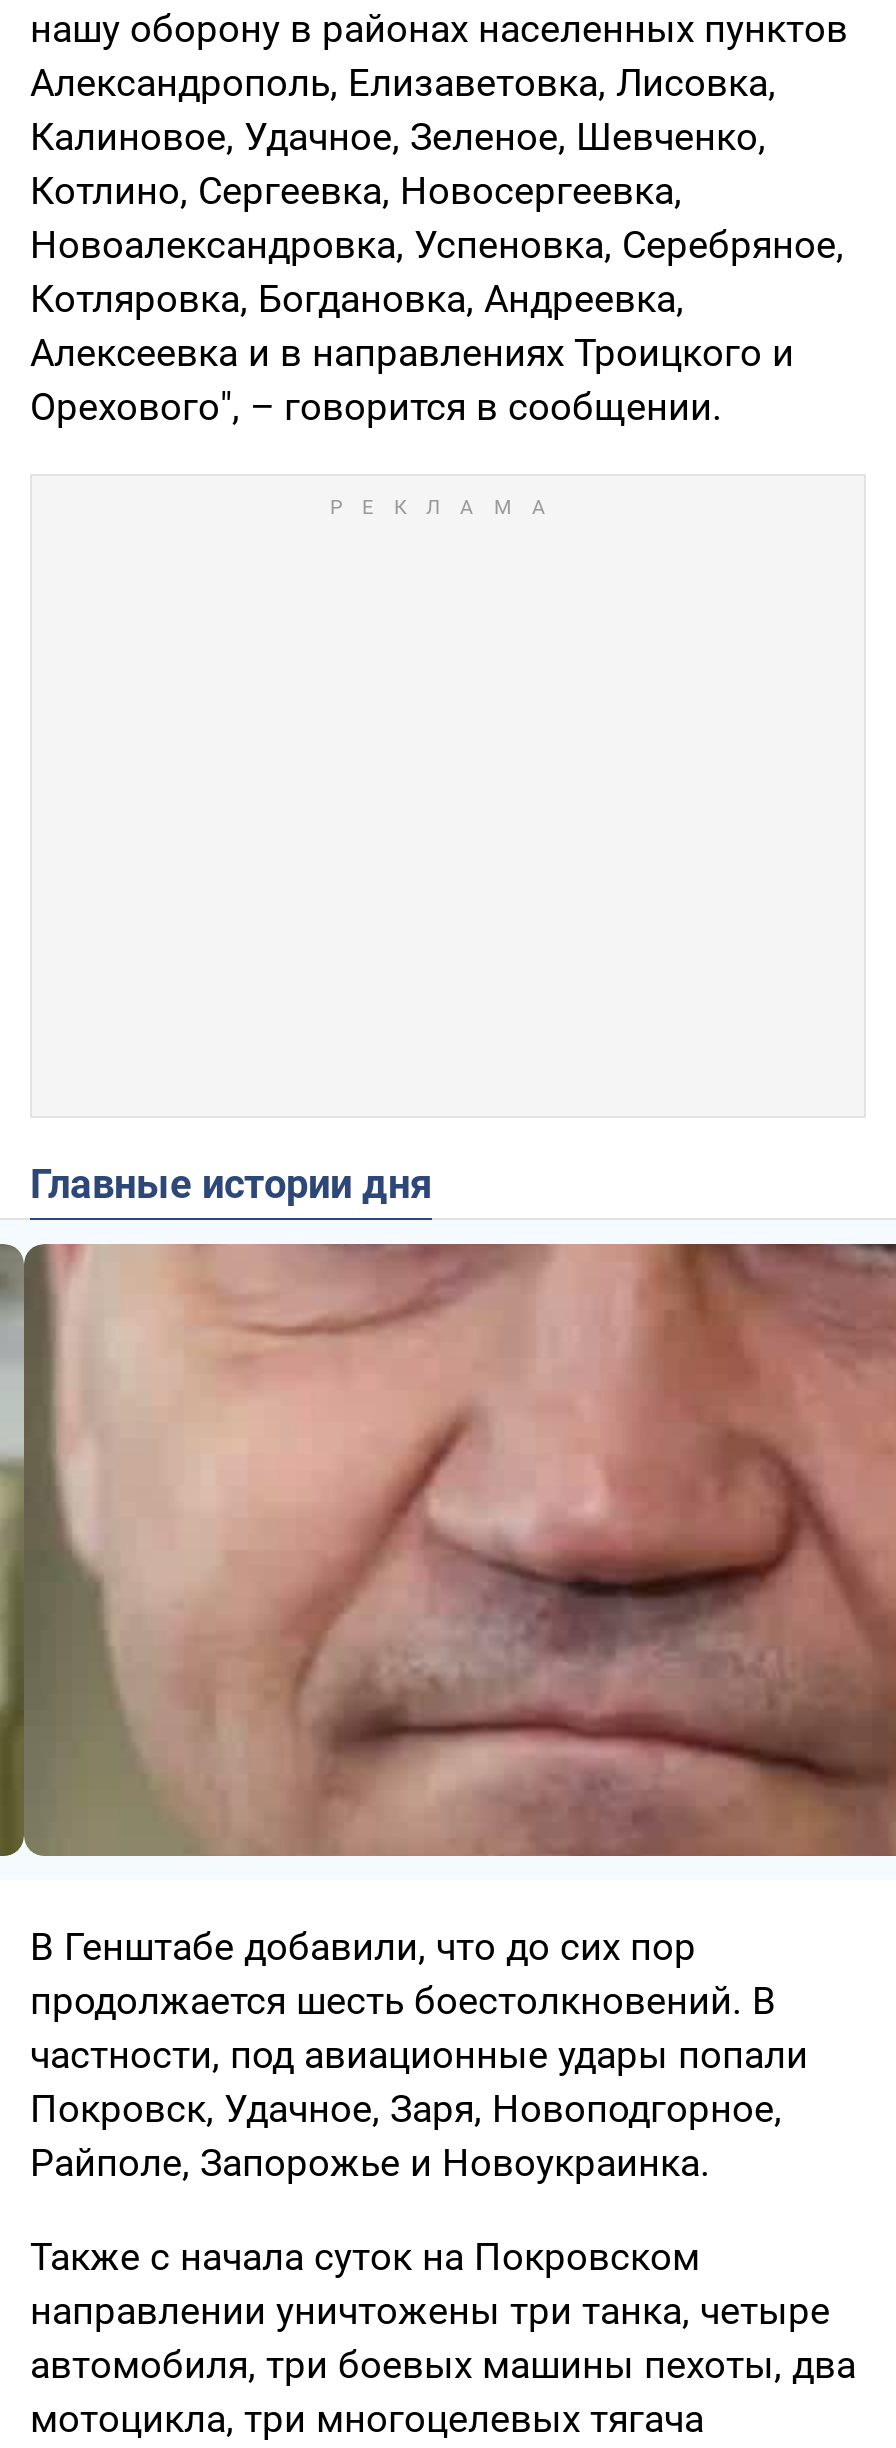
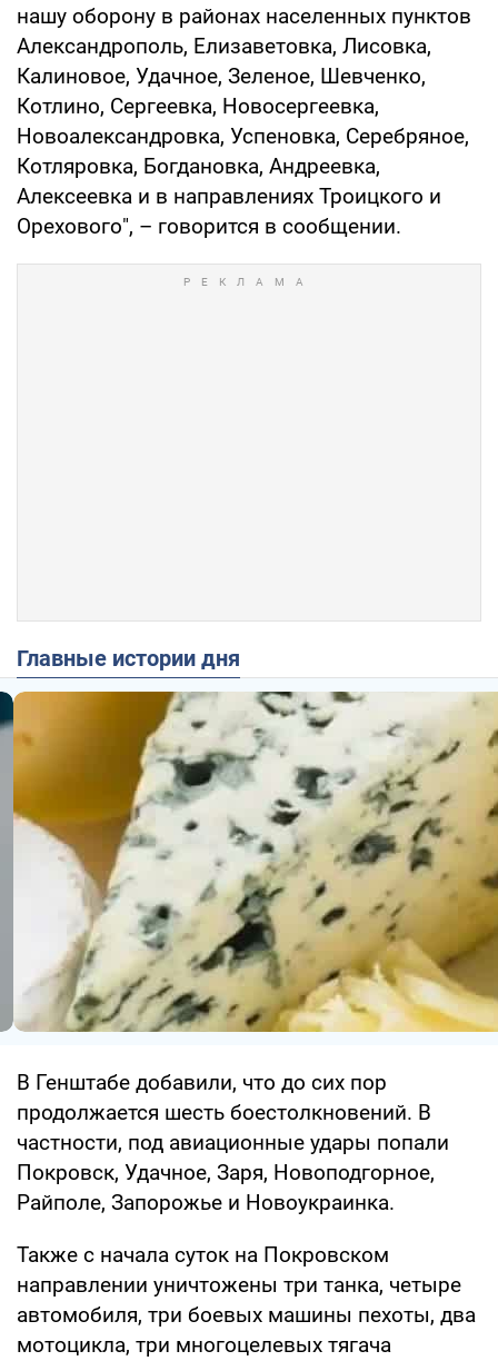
- [image]
+ [image]
